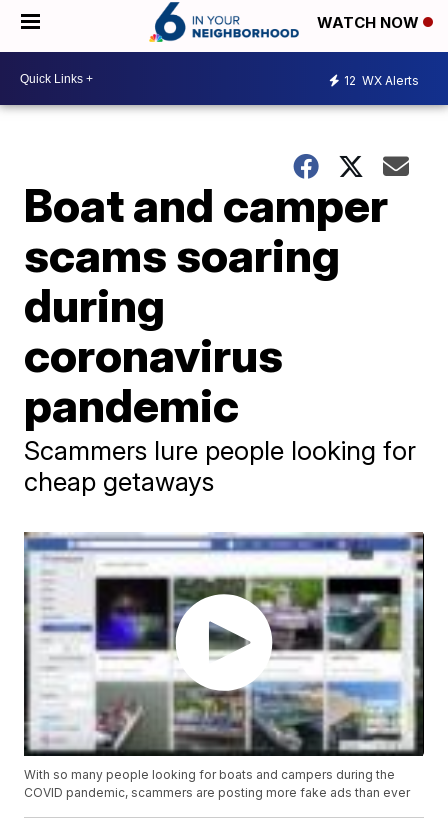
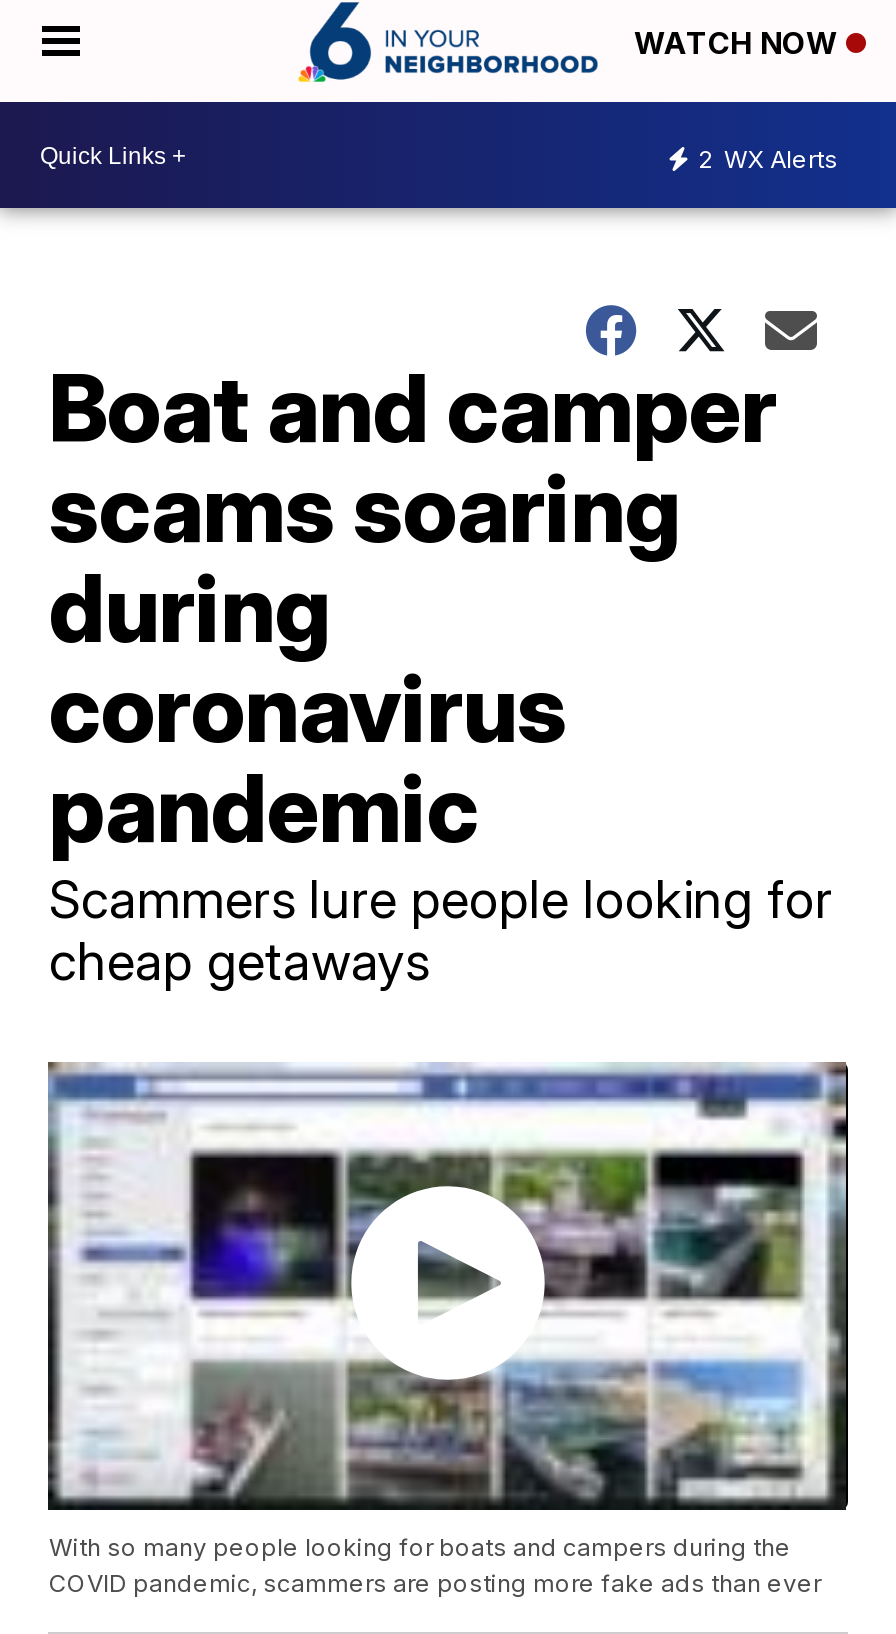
- 12 WX Alerts
+ 2 WX Alerts
